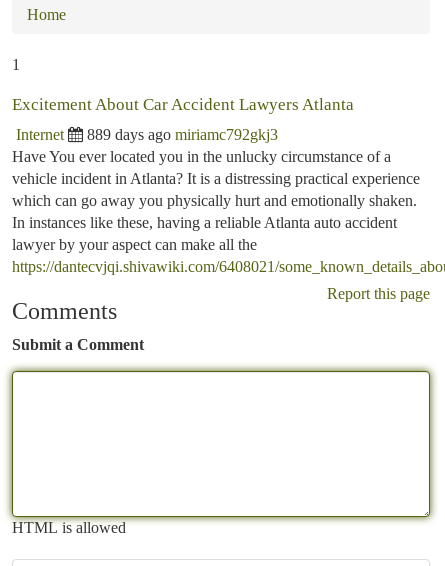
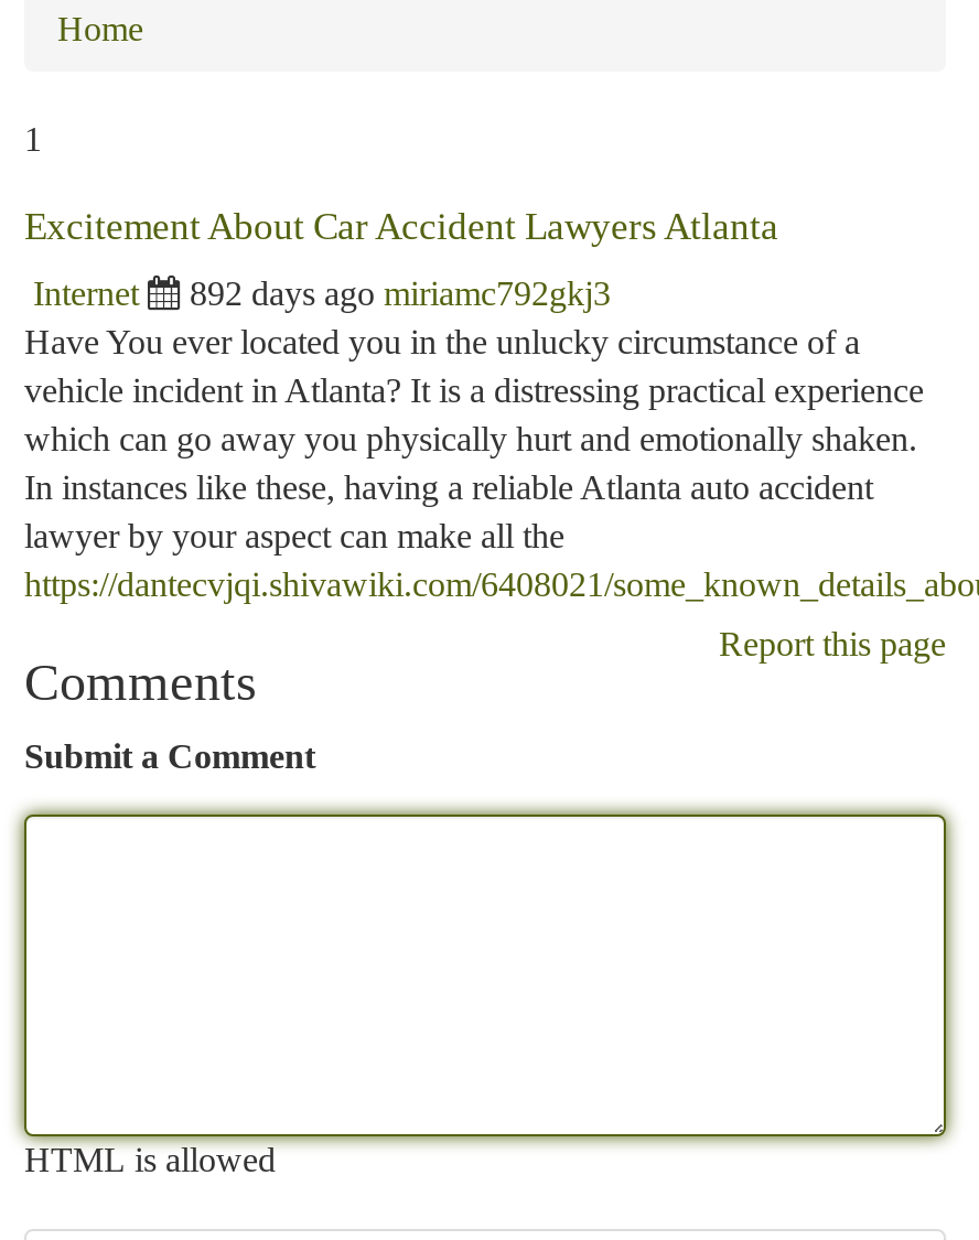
- 889 days ago miriamc792gkj3
+ 892 days ago miriamc792gkj3
